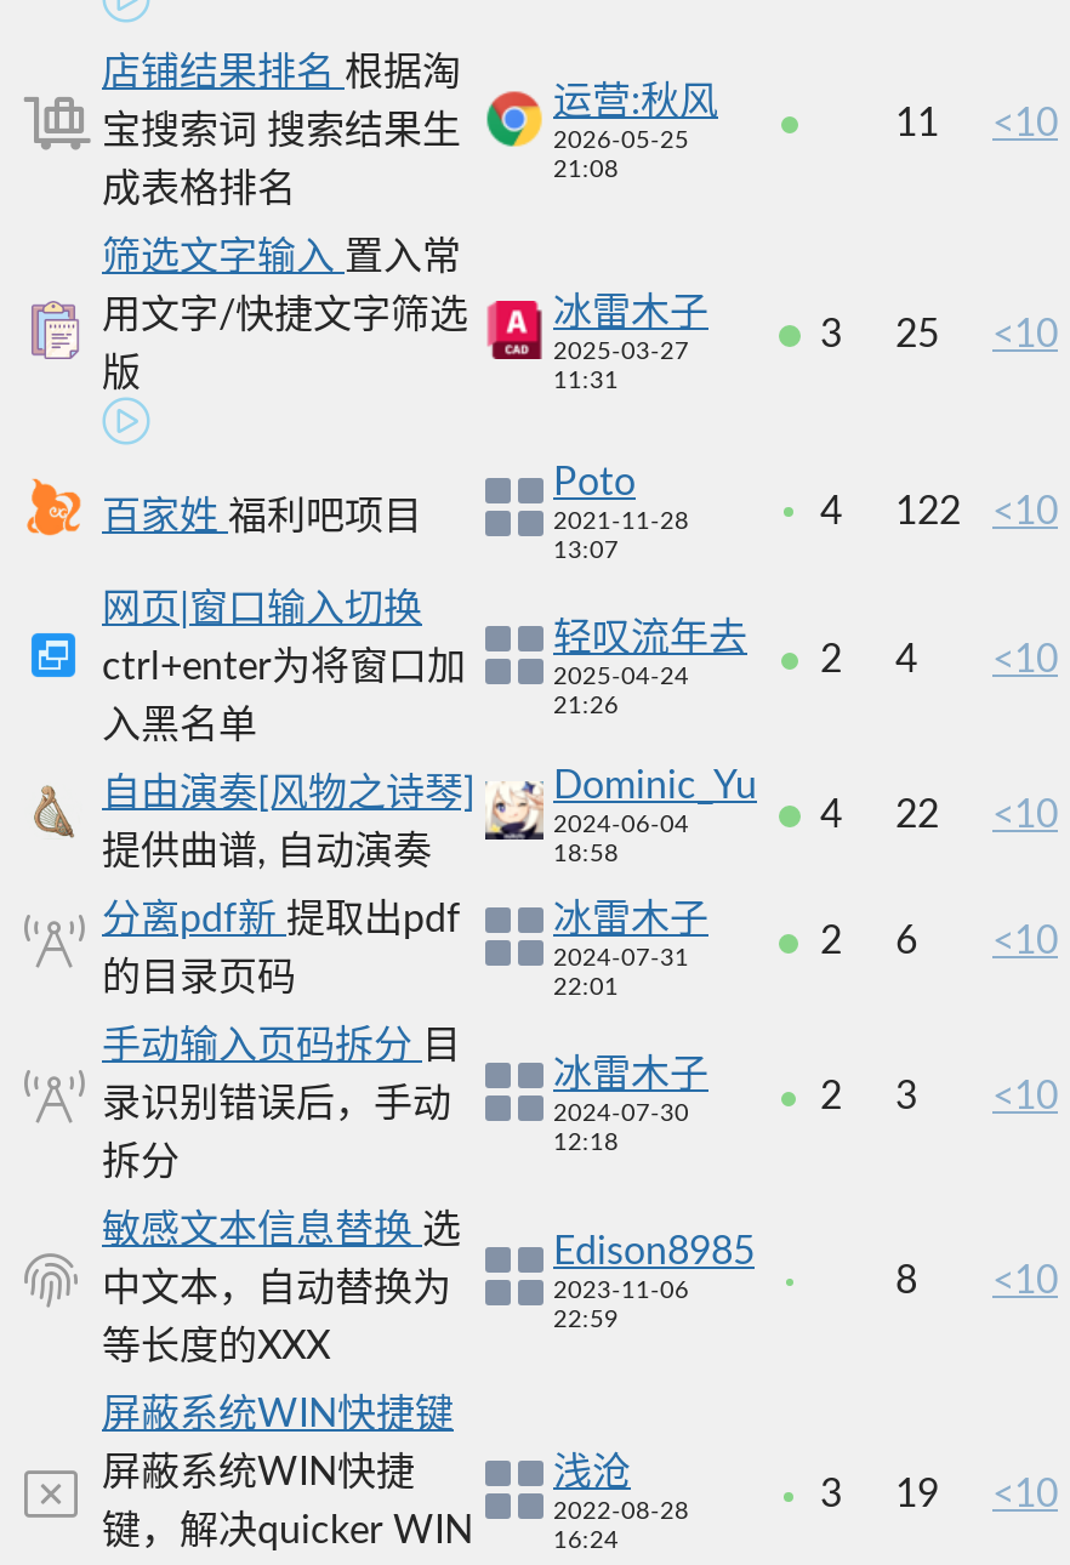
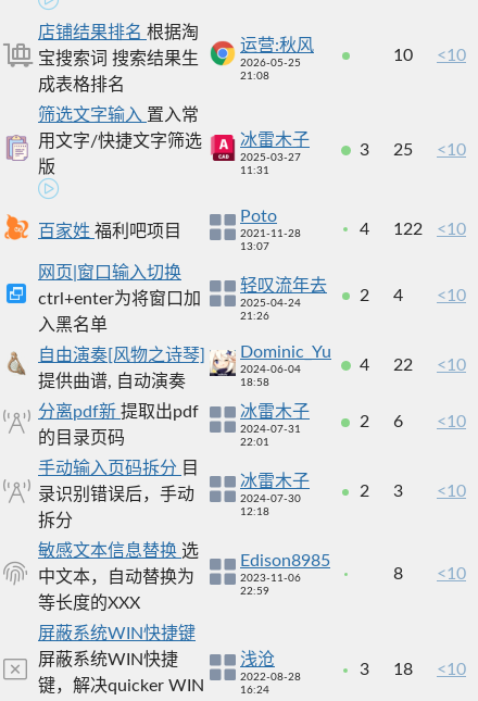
- 11 <10
+ 10 <10

- 3 19 <10
+ 3 18 <10
